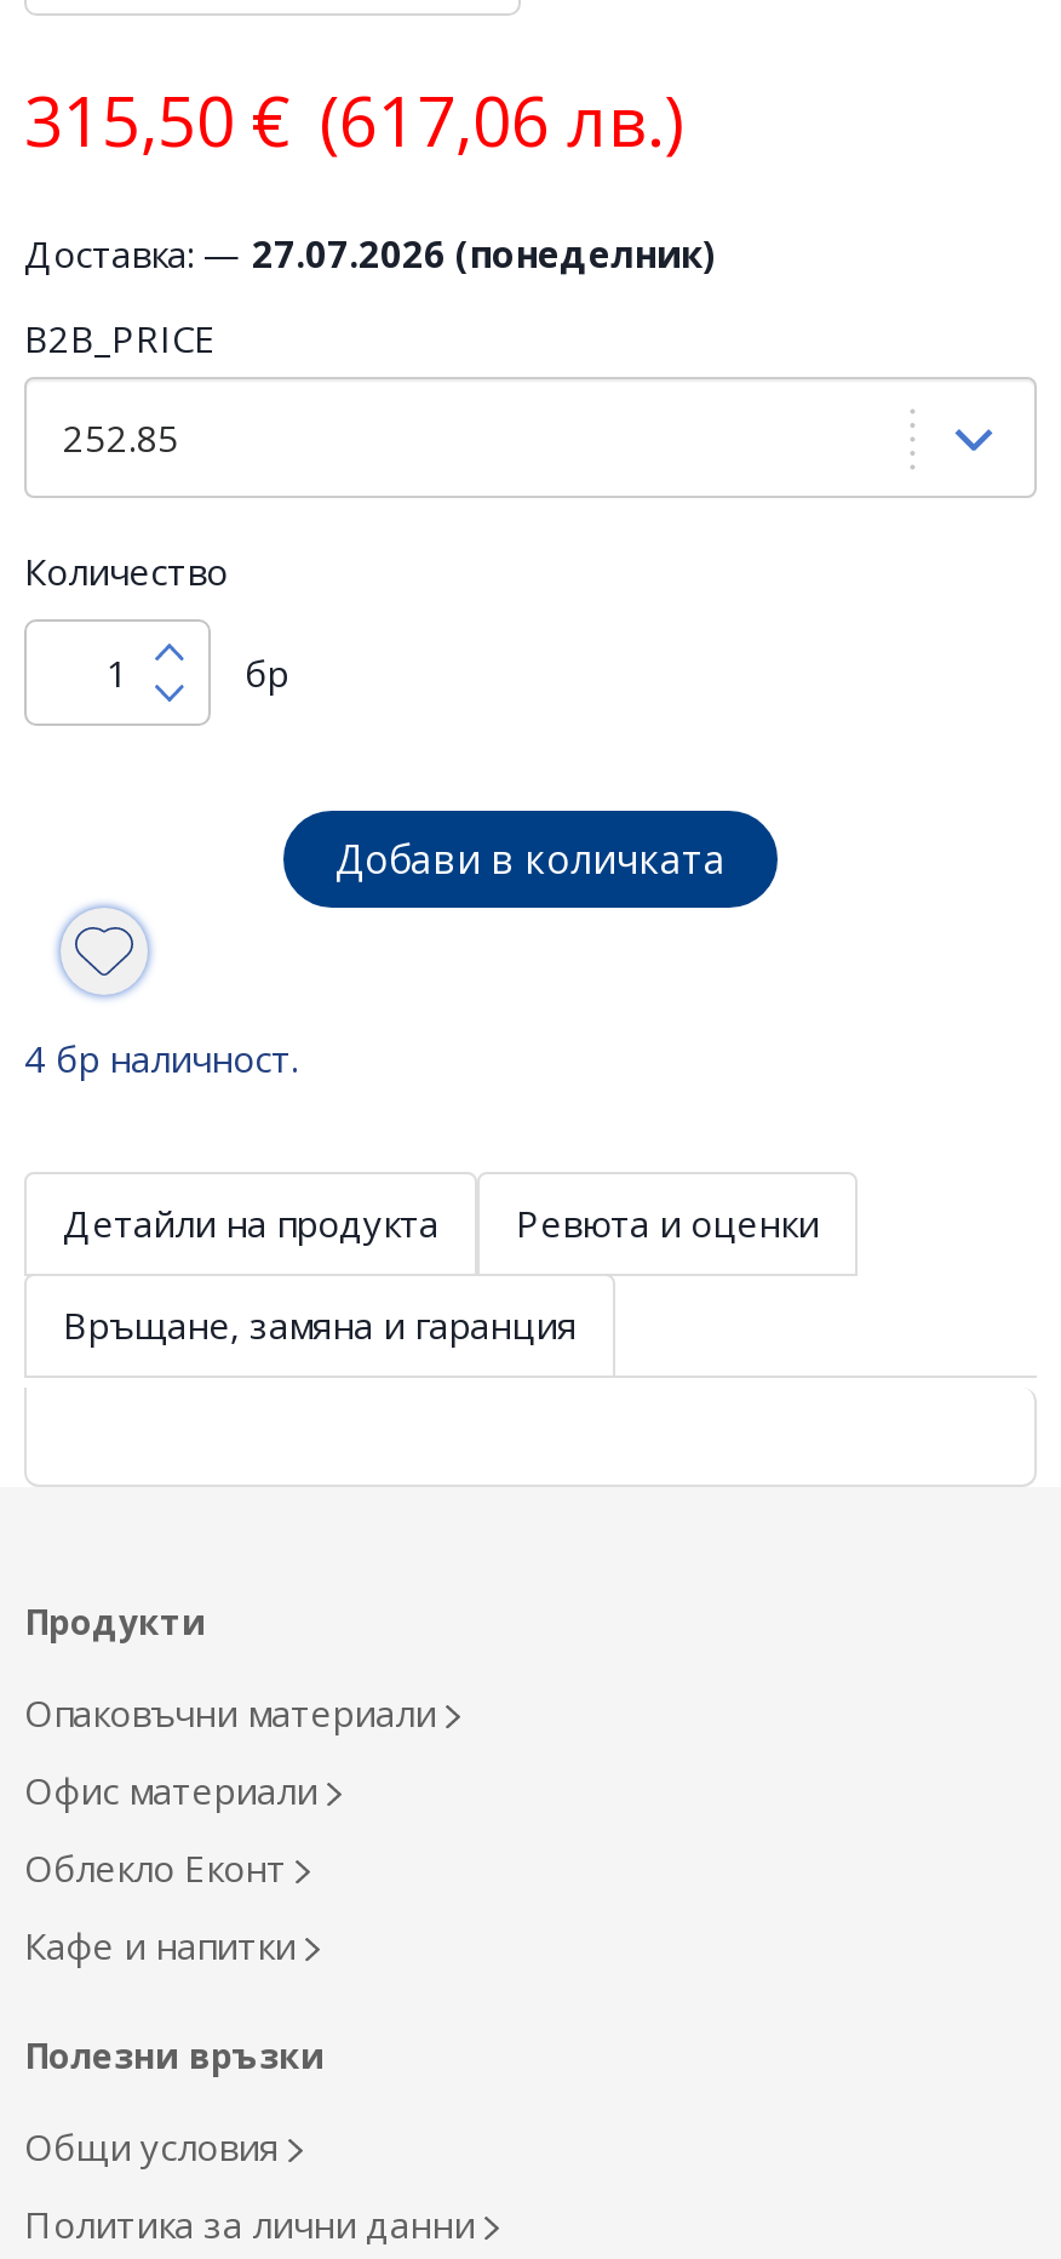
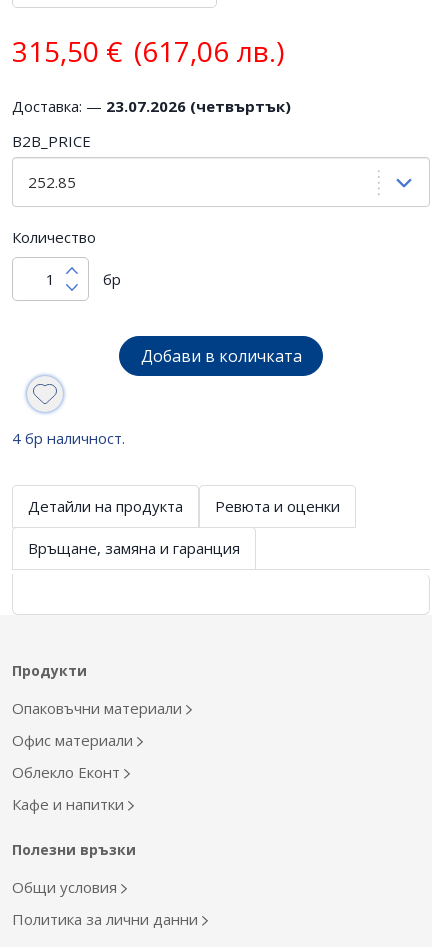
- Доставка: — 27.07.2026 (понеделник)
+ Доставка: — 23.07.2026 (четвъртък)
